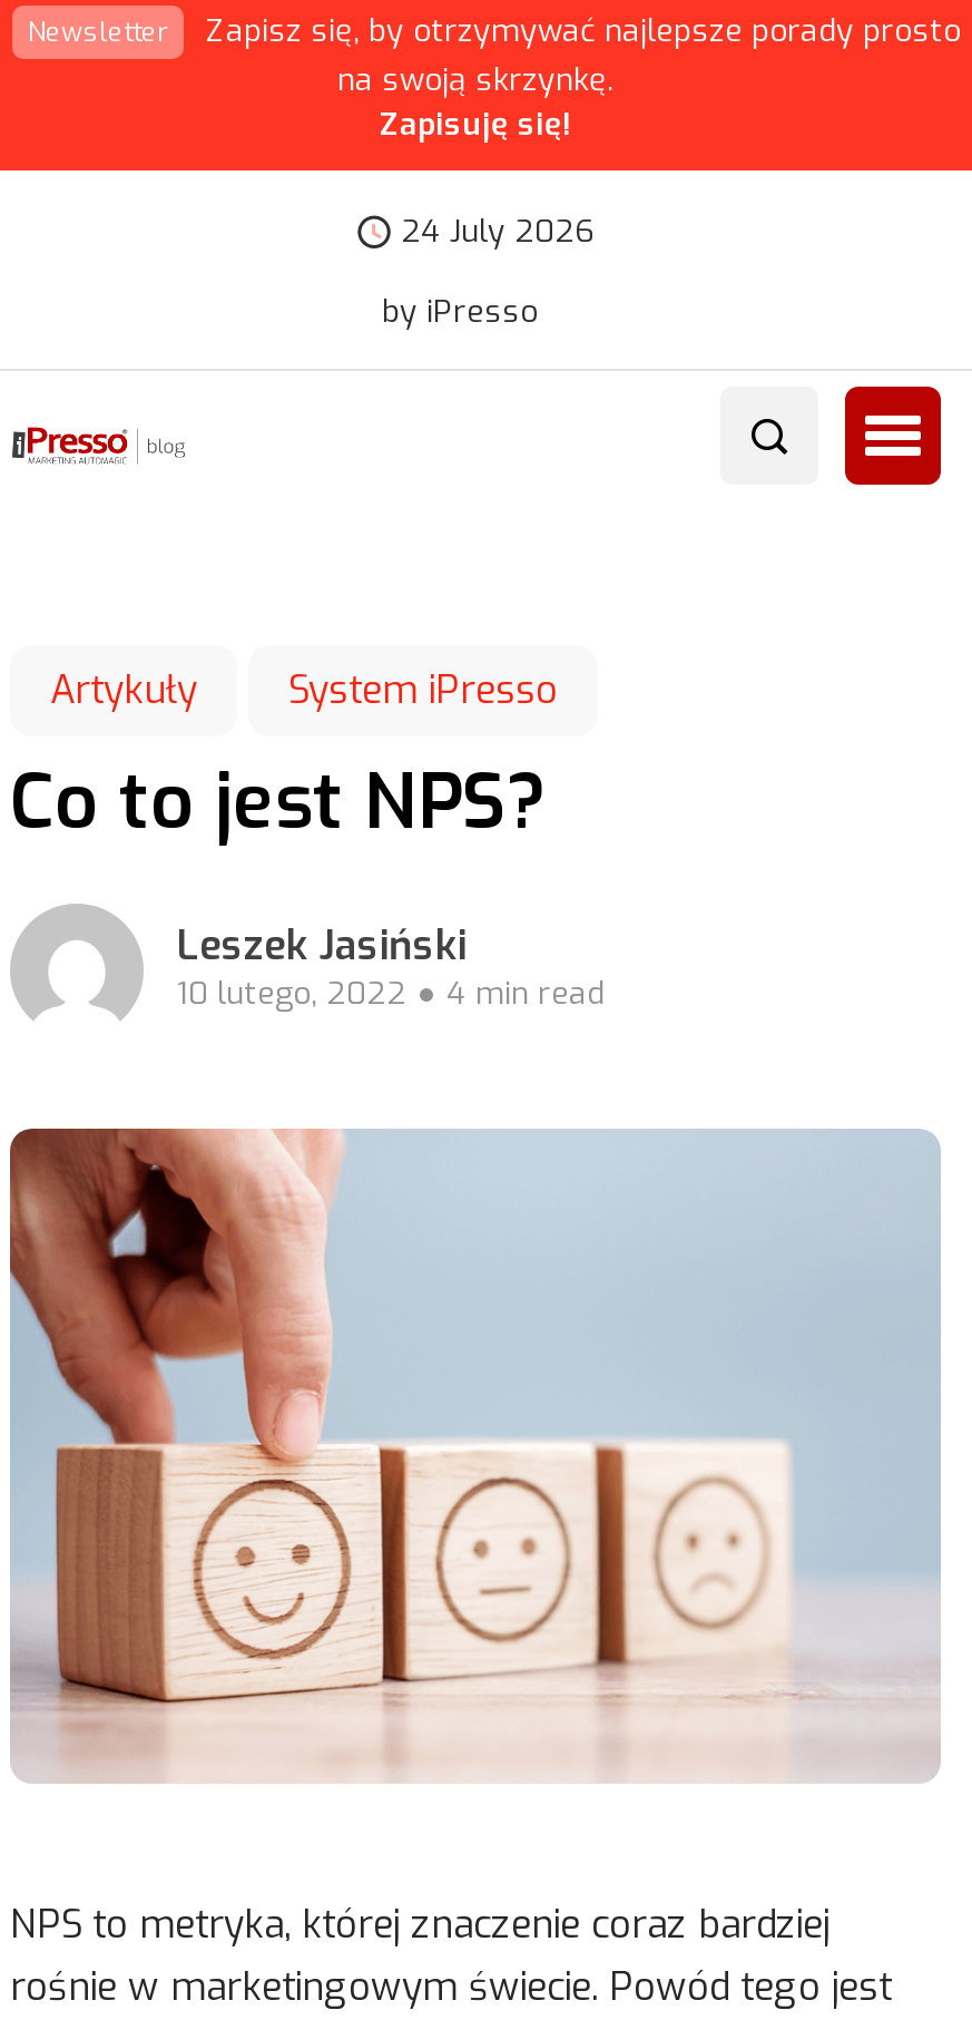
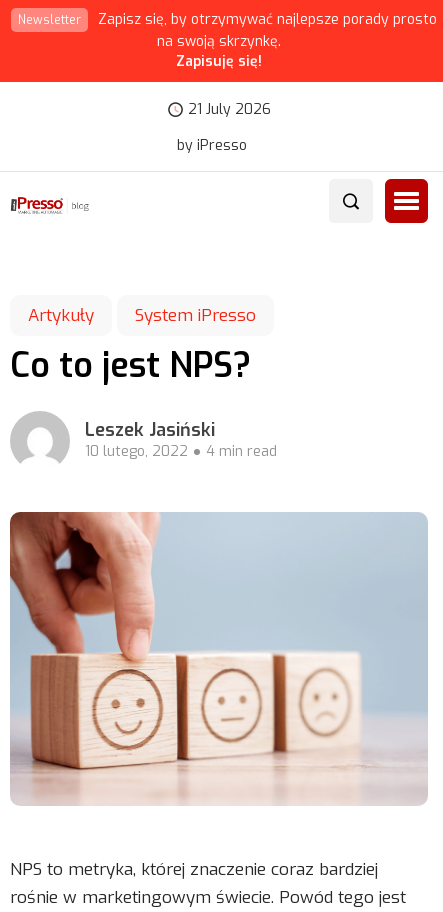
- 24 July 2026
+ 21 July 2026
